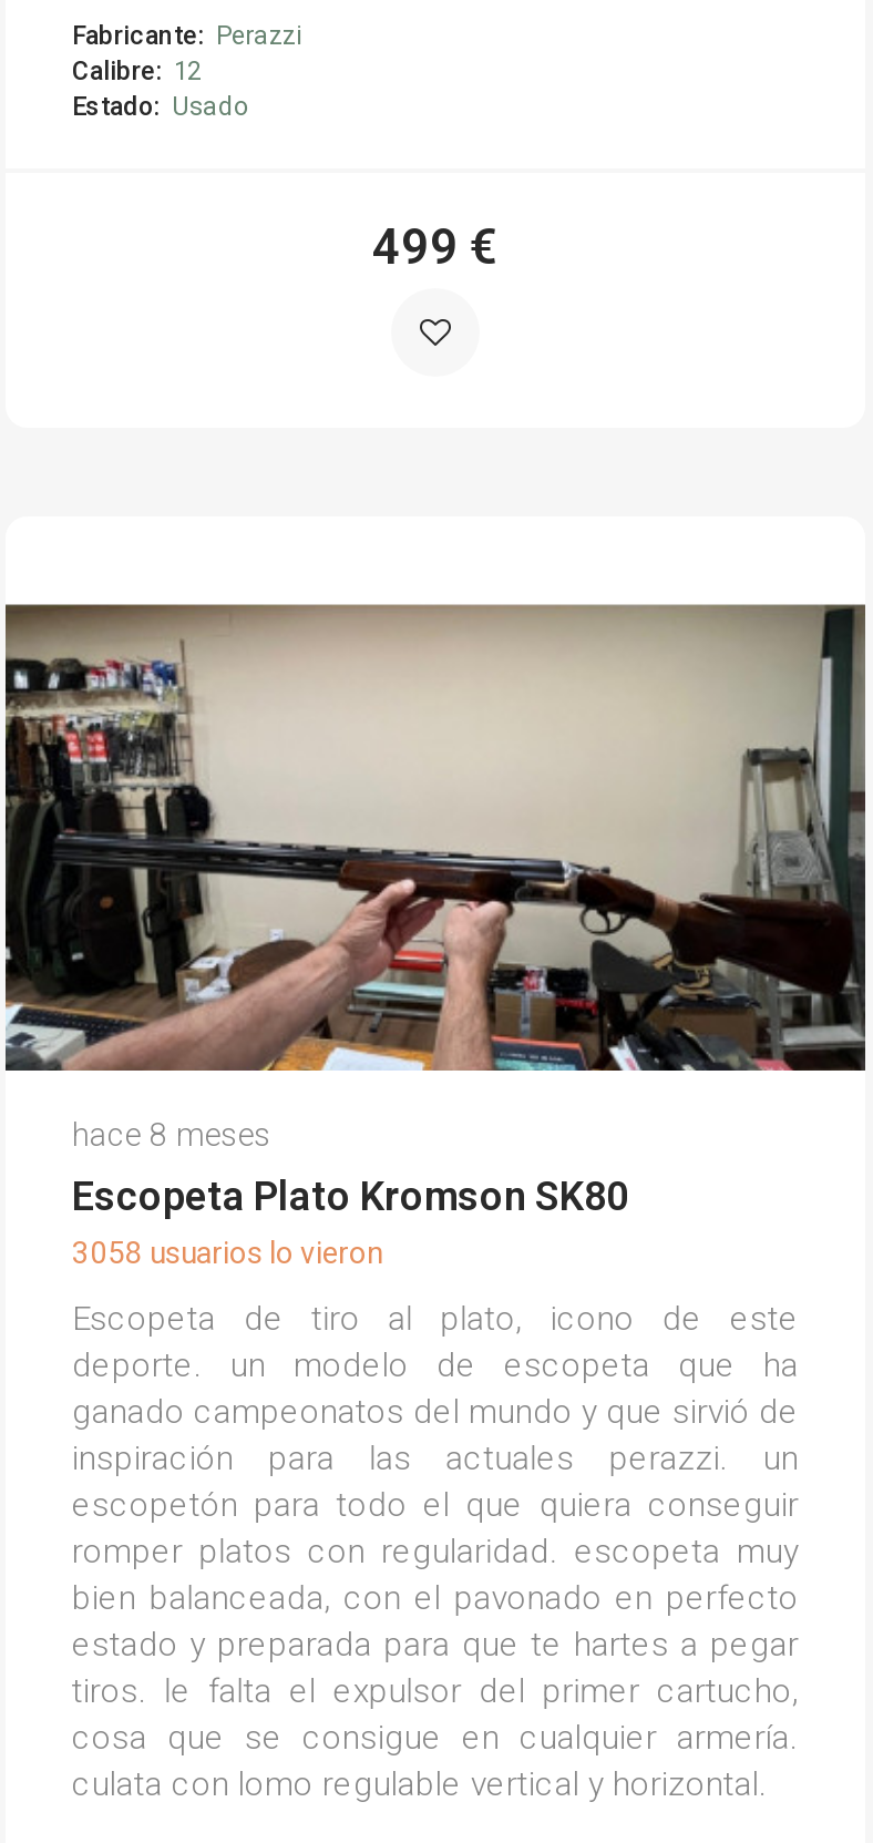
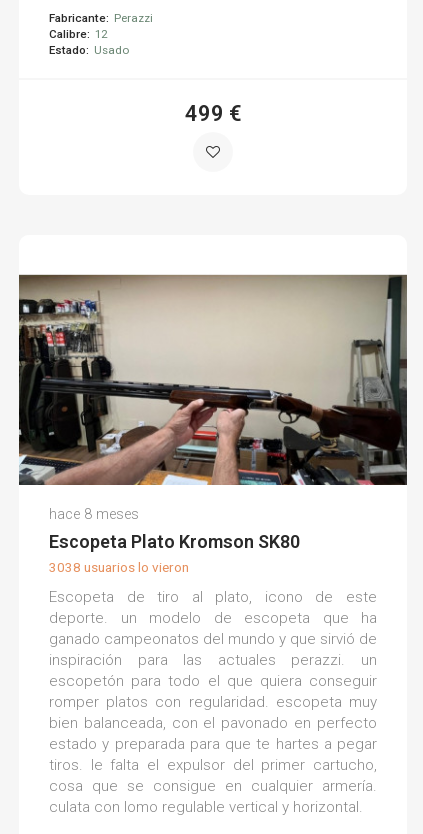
- 3058 usuarios lo vieron
+ 3038 usuarios lo vieron
